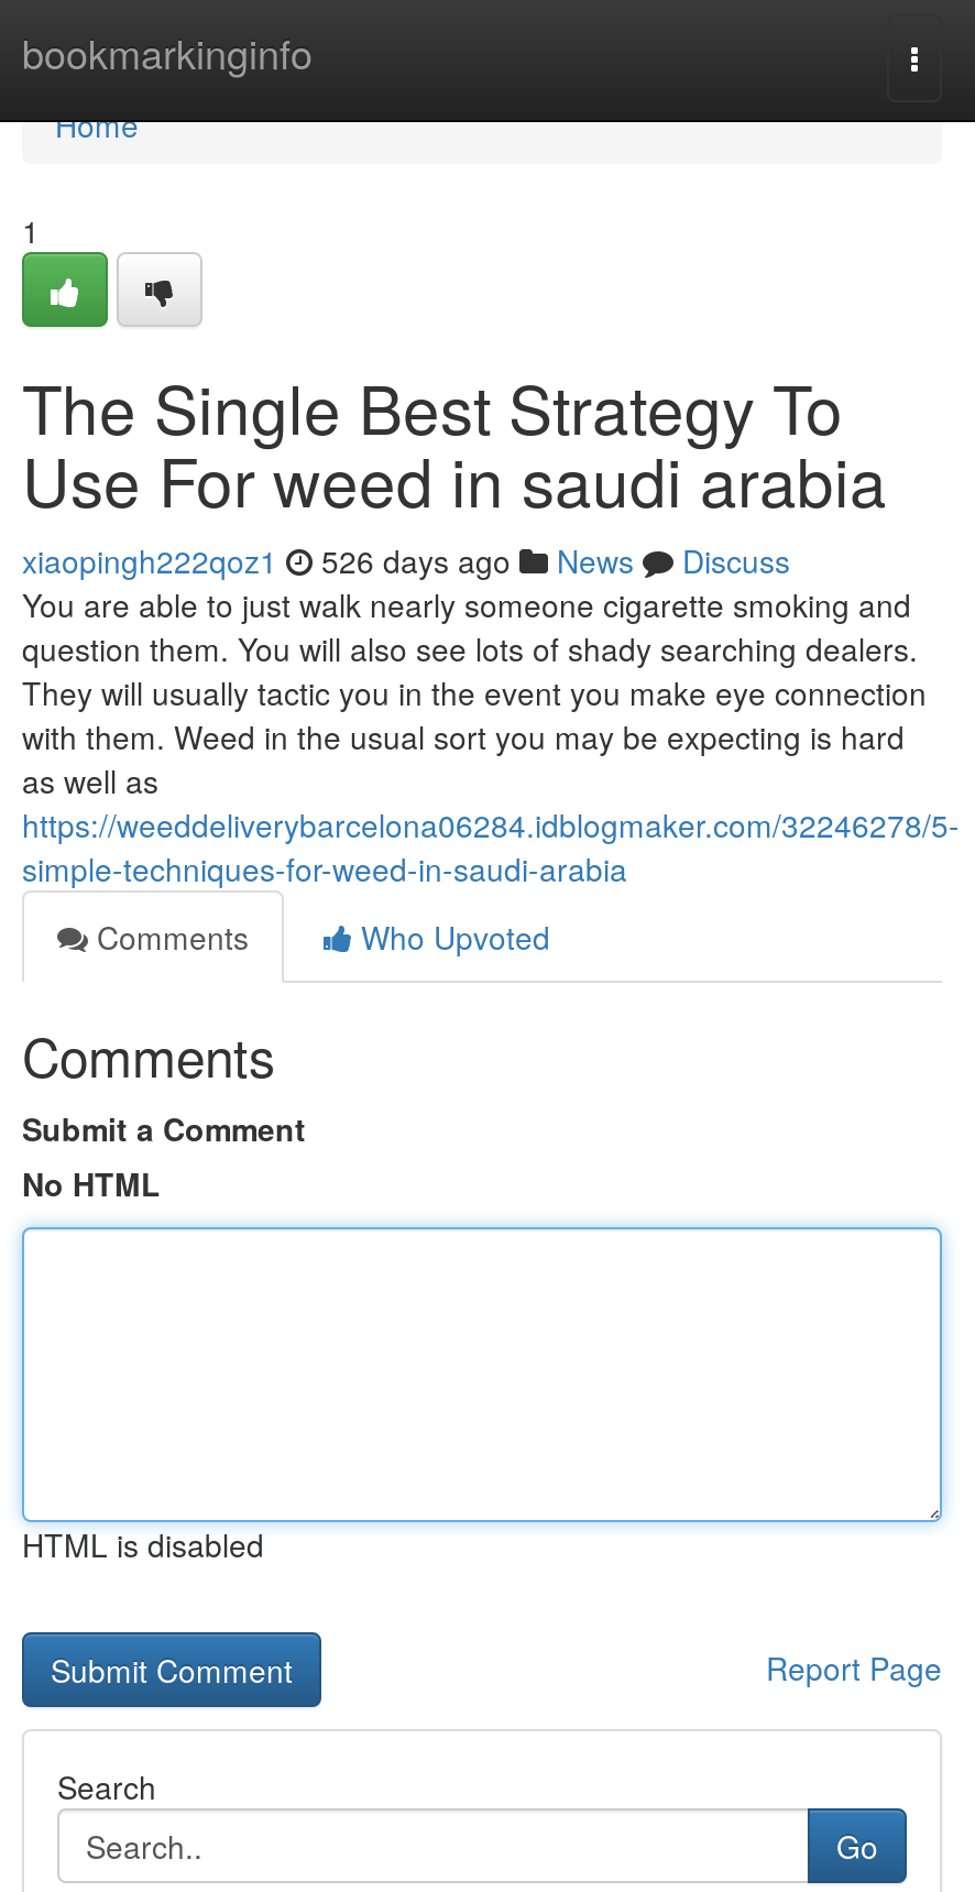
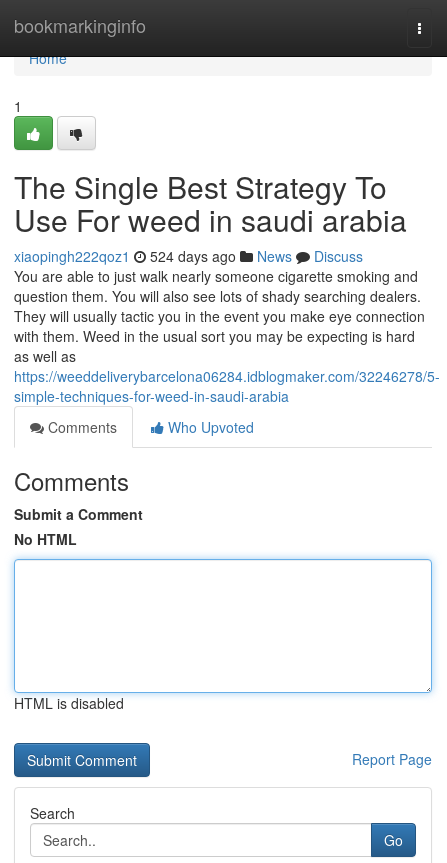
- xiaopingh222qoz1 526 days ago News Discuss
+ xiaopingh222qoz1 524 days ago News Discuss
